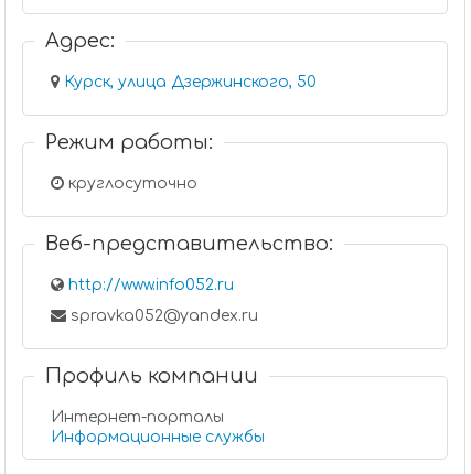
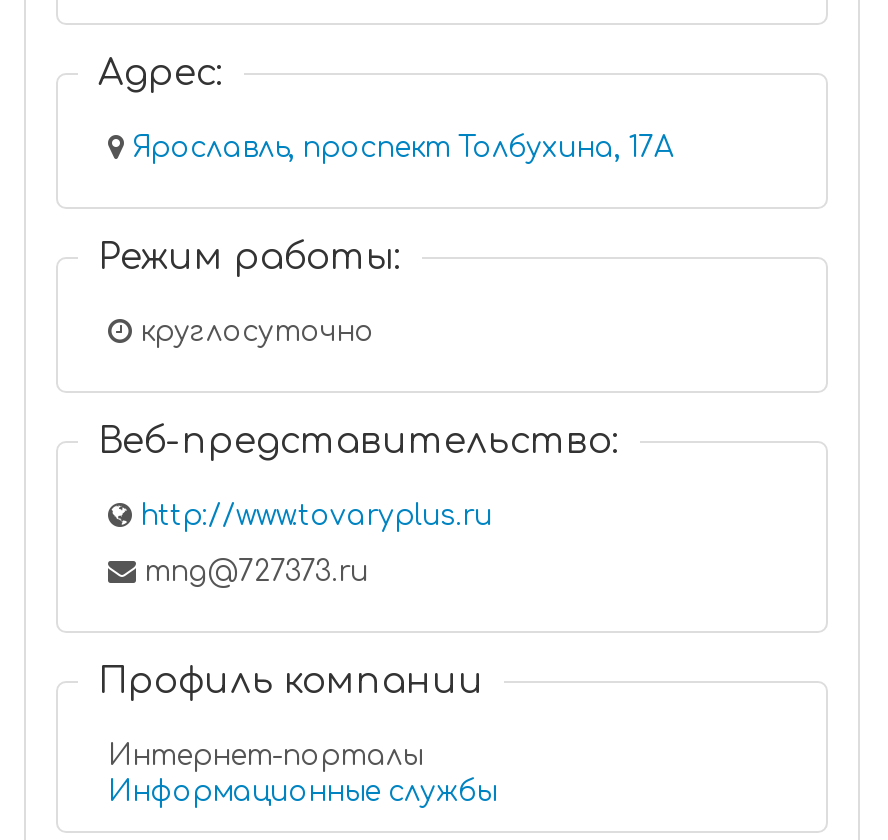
- Курск, улица Дзержинского, 50
+ Ярославль, проспект Толбухина, 17А

- http://www.info052.ru
+ http://www.tovaryplus.ru

- spravka052@yandex.ru
+ mng@727373.ru
